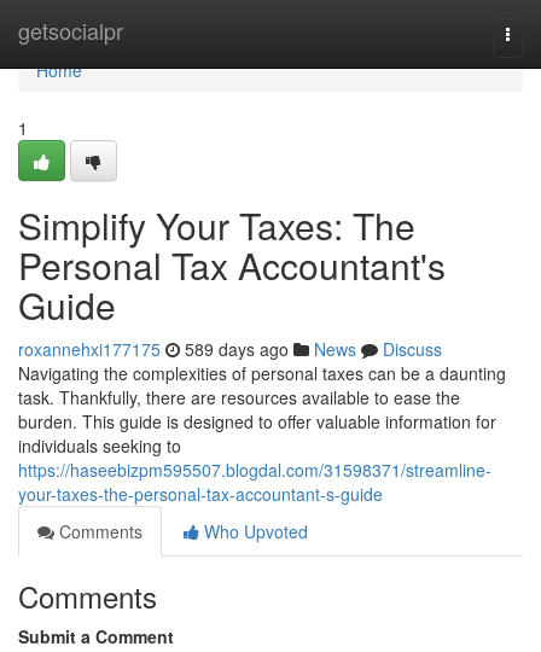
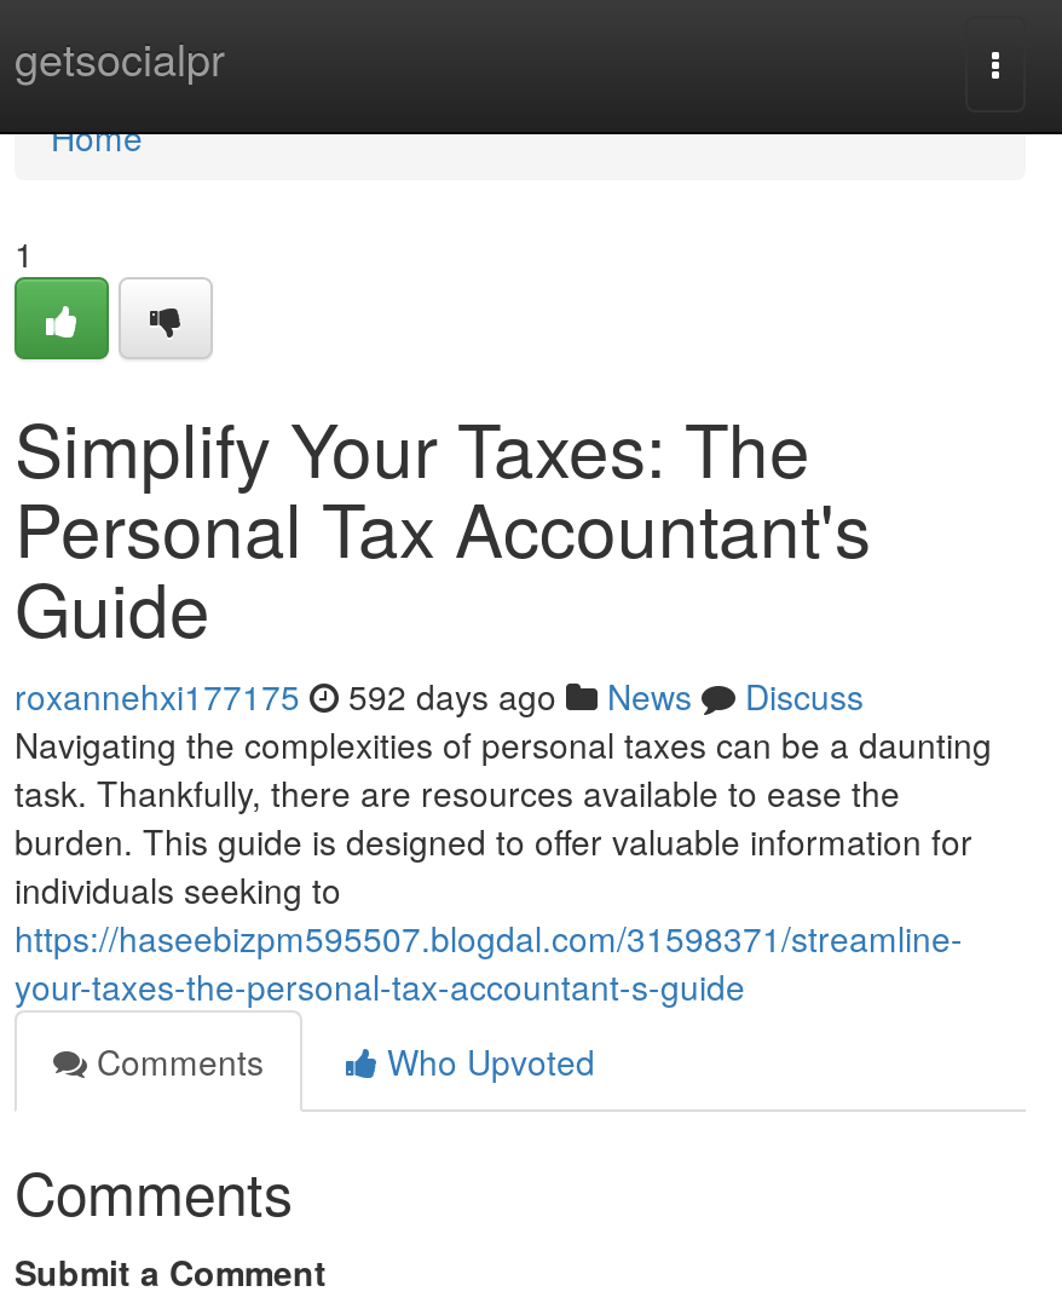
- roxannehxi177175 589 days ago News Discuss
+ roxannehxi177175 592 days ago News Discuss
